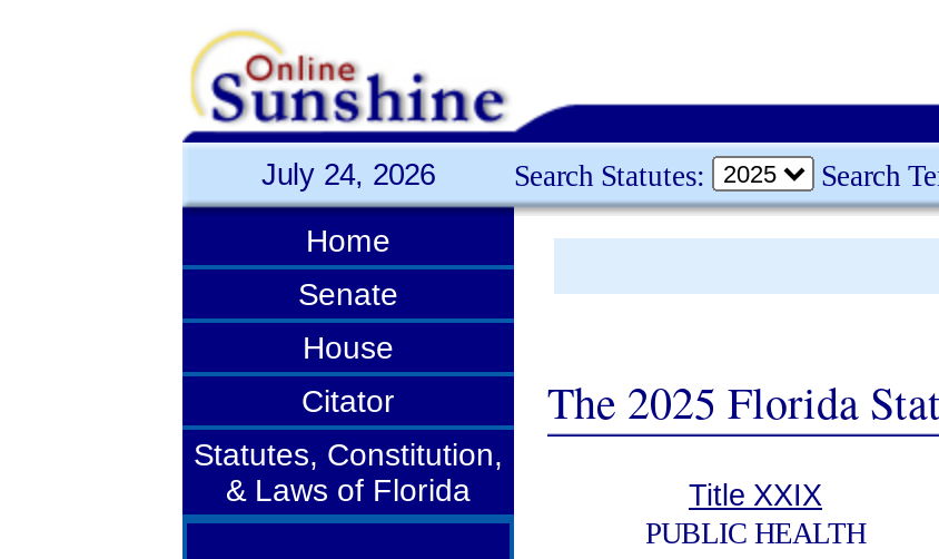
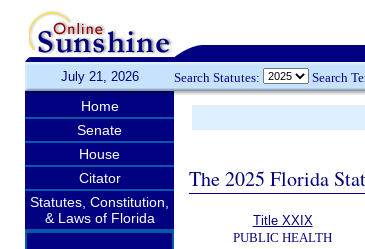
- July 24, 2026
+ July 21, 2026
